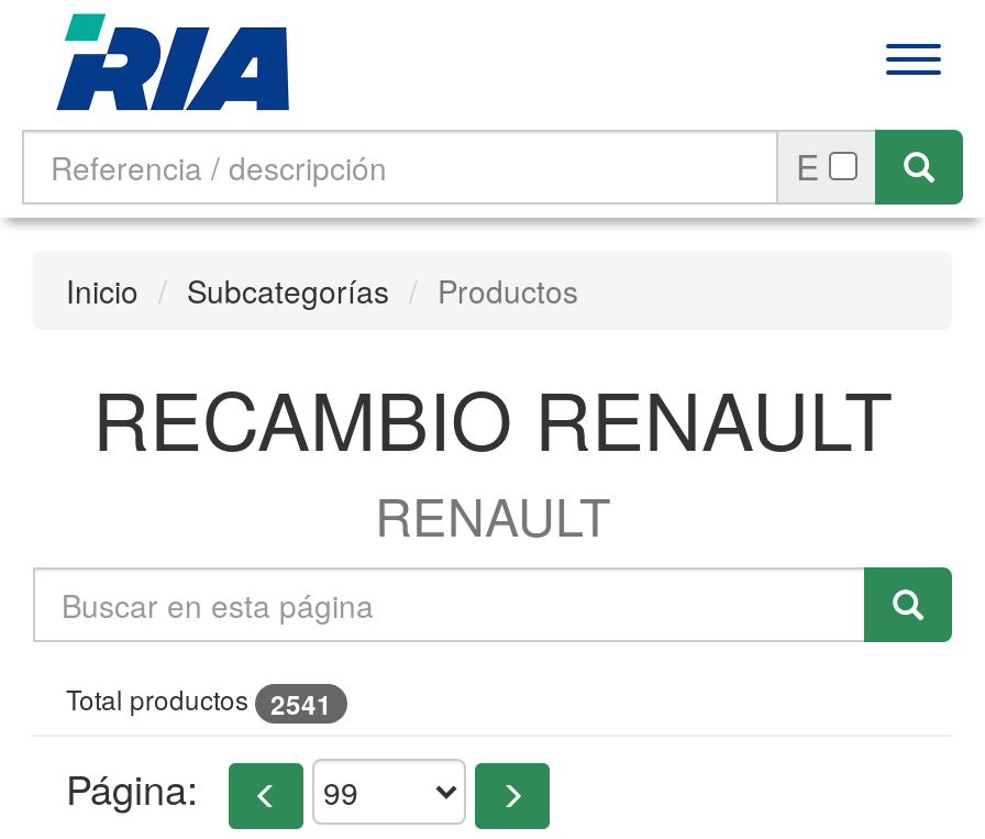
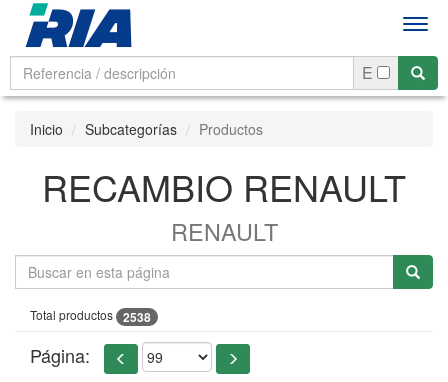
- Total productos 2541
+ Total productos 2538
